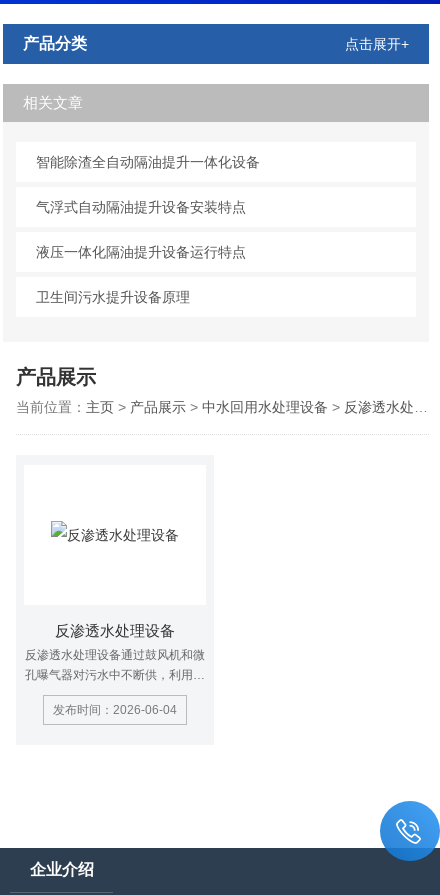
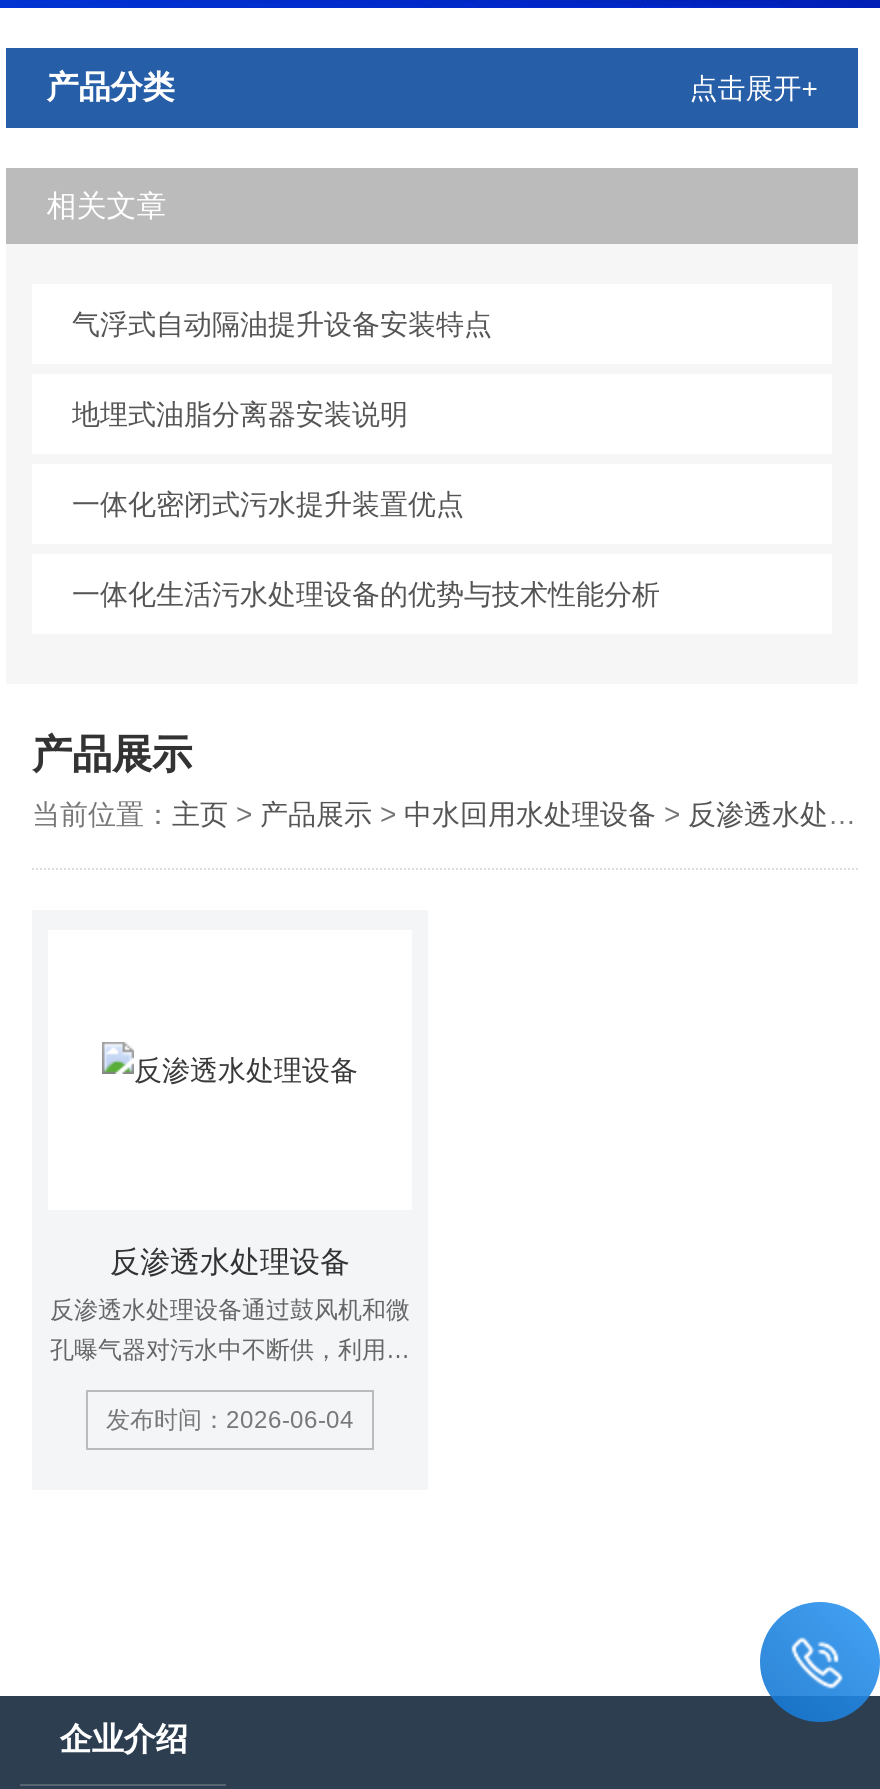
- 智能除渣全自动隔油提升一体化设备

moved up: 气浮式自动隔油提升设备安装特点

- 液压一体化隔油提升设备运行特点
- 卫生间污水提升设备原理
+ 地埋式油脂分离器安装说明
+ 一体化密闭式污水提升装置优点
+ 一体化生活污水处理设备的优势与技术性能分析
